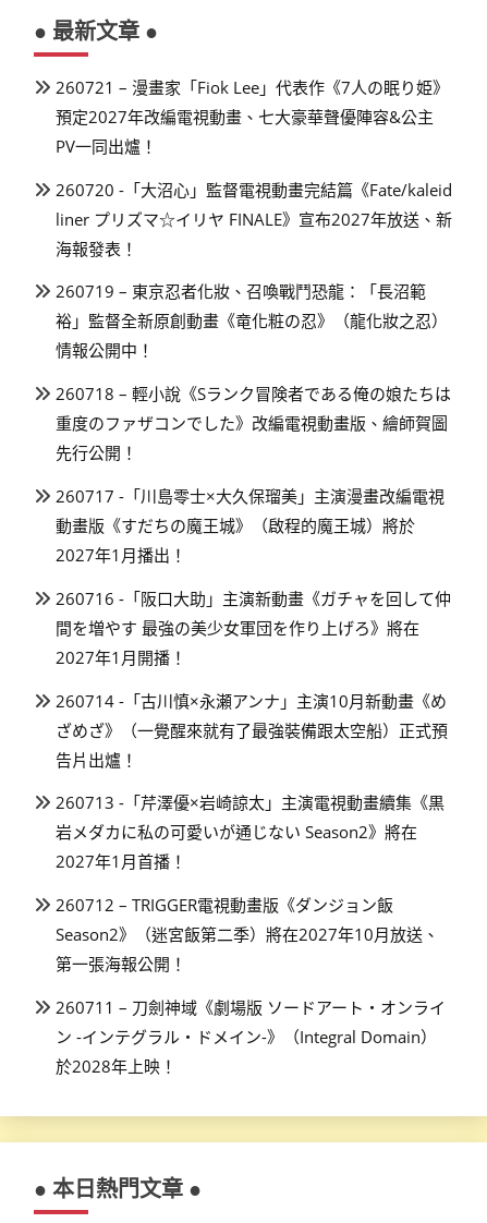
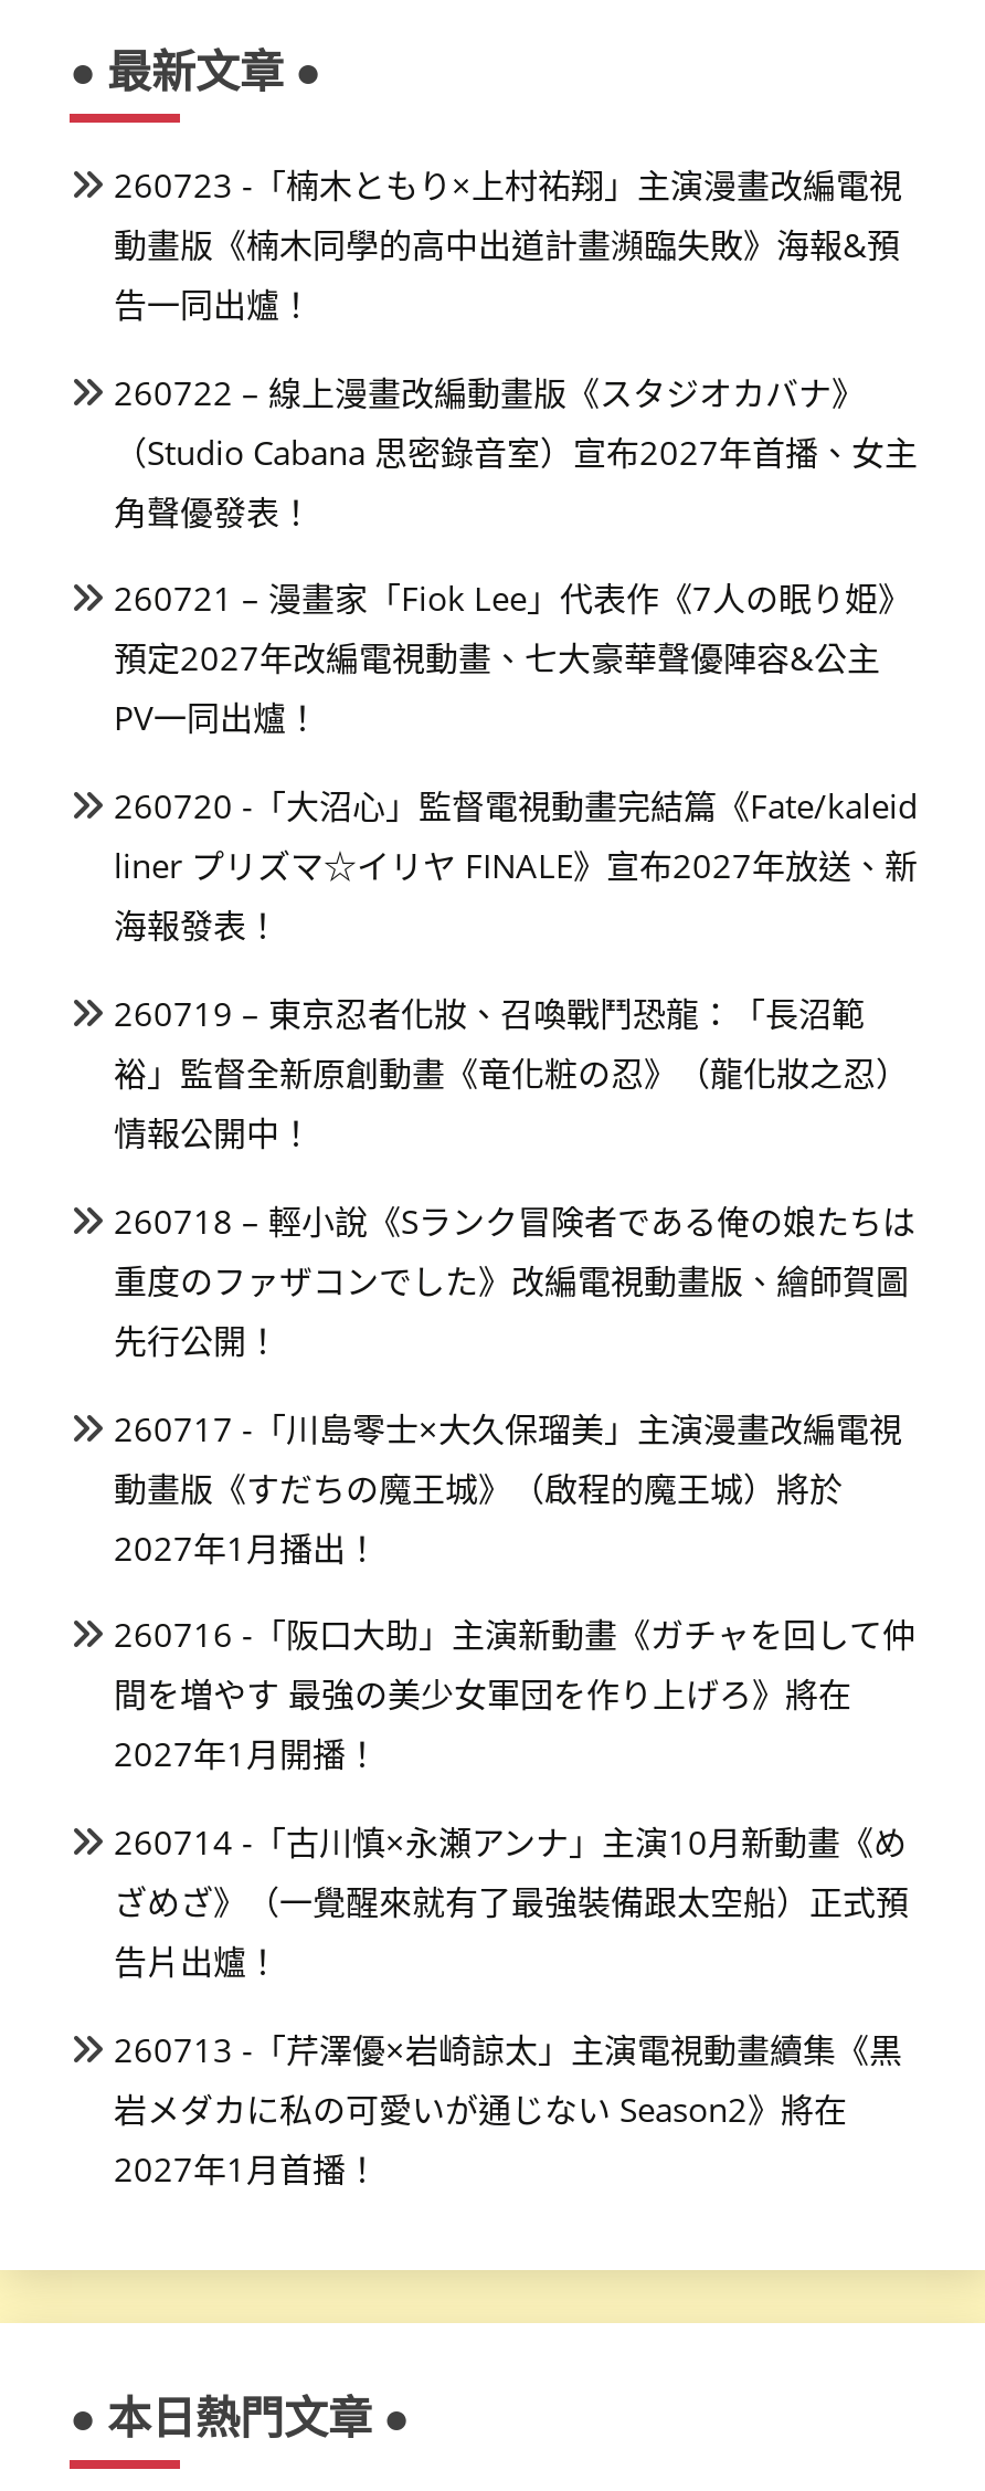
+ 260723 -「楠木ともり×上村祐翔」主演漫畫改編電視
+ 動畫版《楠木同學的高中出道計畫瀕臨失敗》海報&預
+ 告一同出爐！
+ 260722 – 線上漫畫改編動畫版《スタジオカバナ》
+ （Studio Cabana 思密錄音室）宣布2027年首播、女主
+ 角聲優發表！

moved down: 260721 – 漫畫家「Fiok Lee」代表作《7人の眠り姫》 | 預定2027年改編電視動畫、七大豪華聲優陣容&公主 | PV一同出爐！ | ... | 岩メダカに私の可愛いが通じない Season2》將在 | 2027年1月首播！

- 260712 – TRIGGER電視動畫版《ダンジョン飯
- Season2》（迷宮飯第二季）將在2027年10月放送、
- 第一張海報公開！
- 260711 – 刀劍神域《劇場版 ソードアート・オンライ
- ン -インテグラル・ドメイン-》（Integral Domain）
- 於2028年上映！
